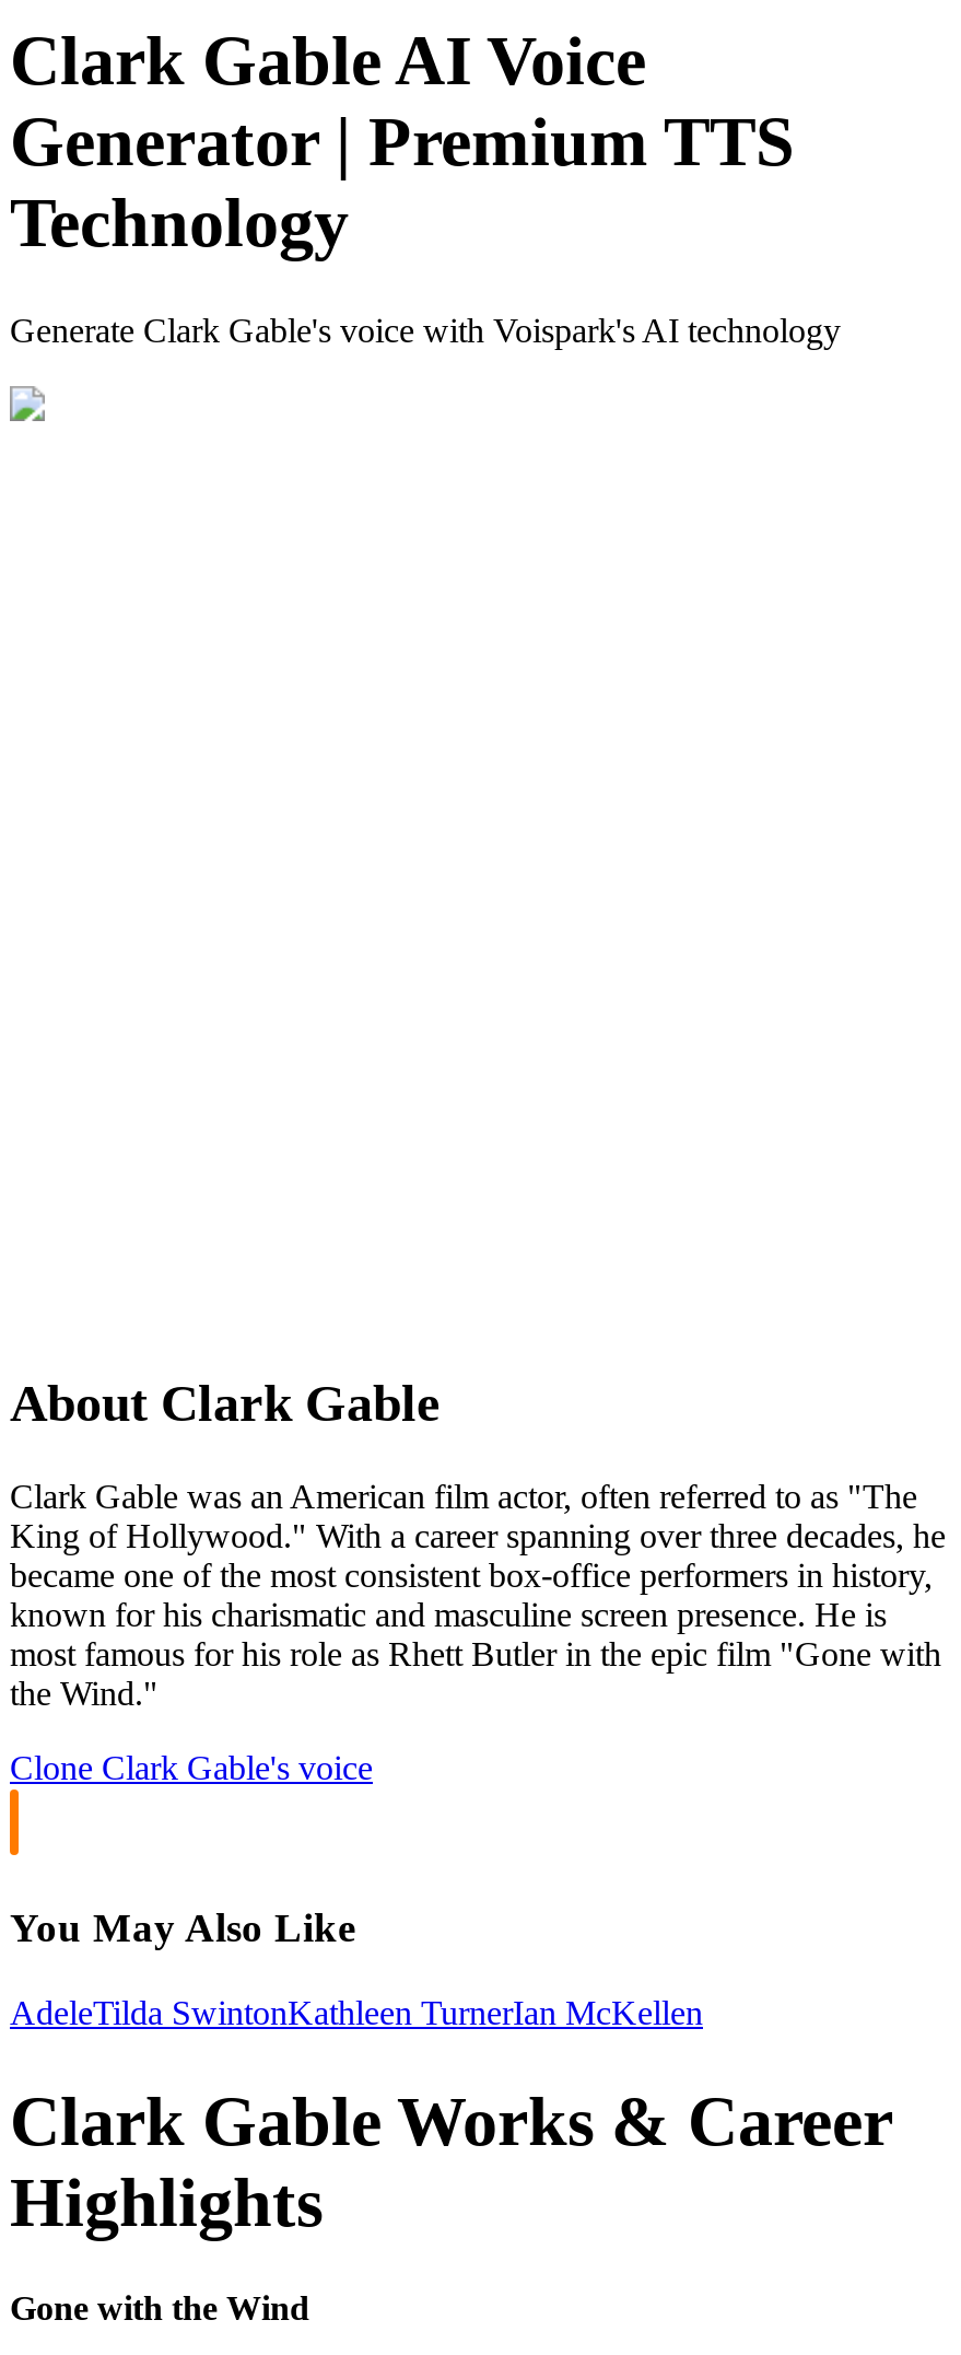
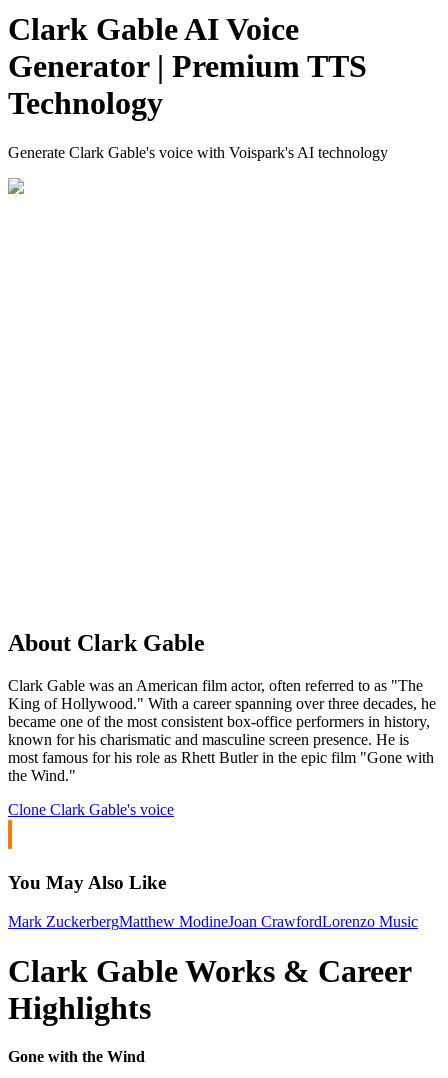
- AdeleTilda SwintonKathleen TurnerIan McKellen
+ Mark ZuckerbergMatthew ModineJoan CrawfordLorenzo Music
